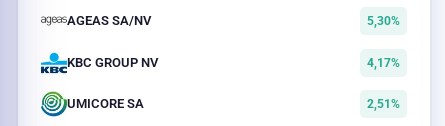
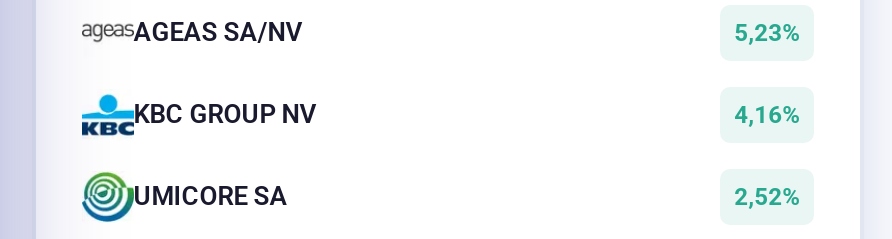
- 5,30%
+ 5,23%

- 4,17%
+ 4,16%

- 2,51%
+ 2,52%
